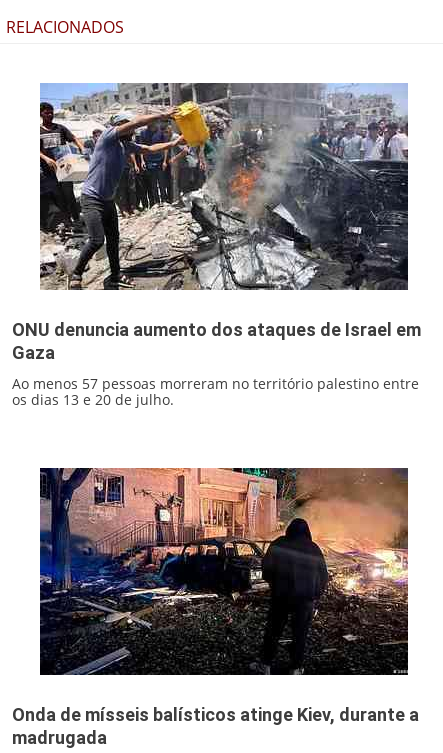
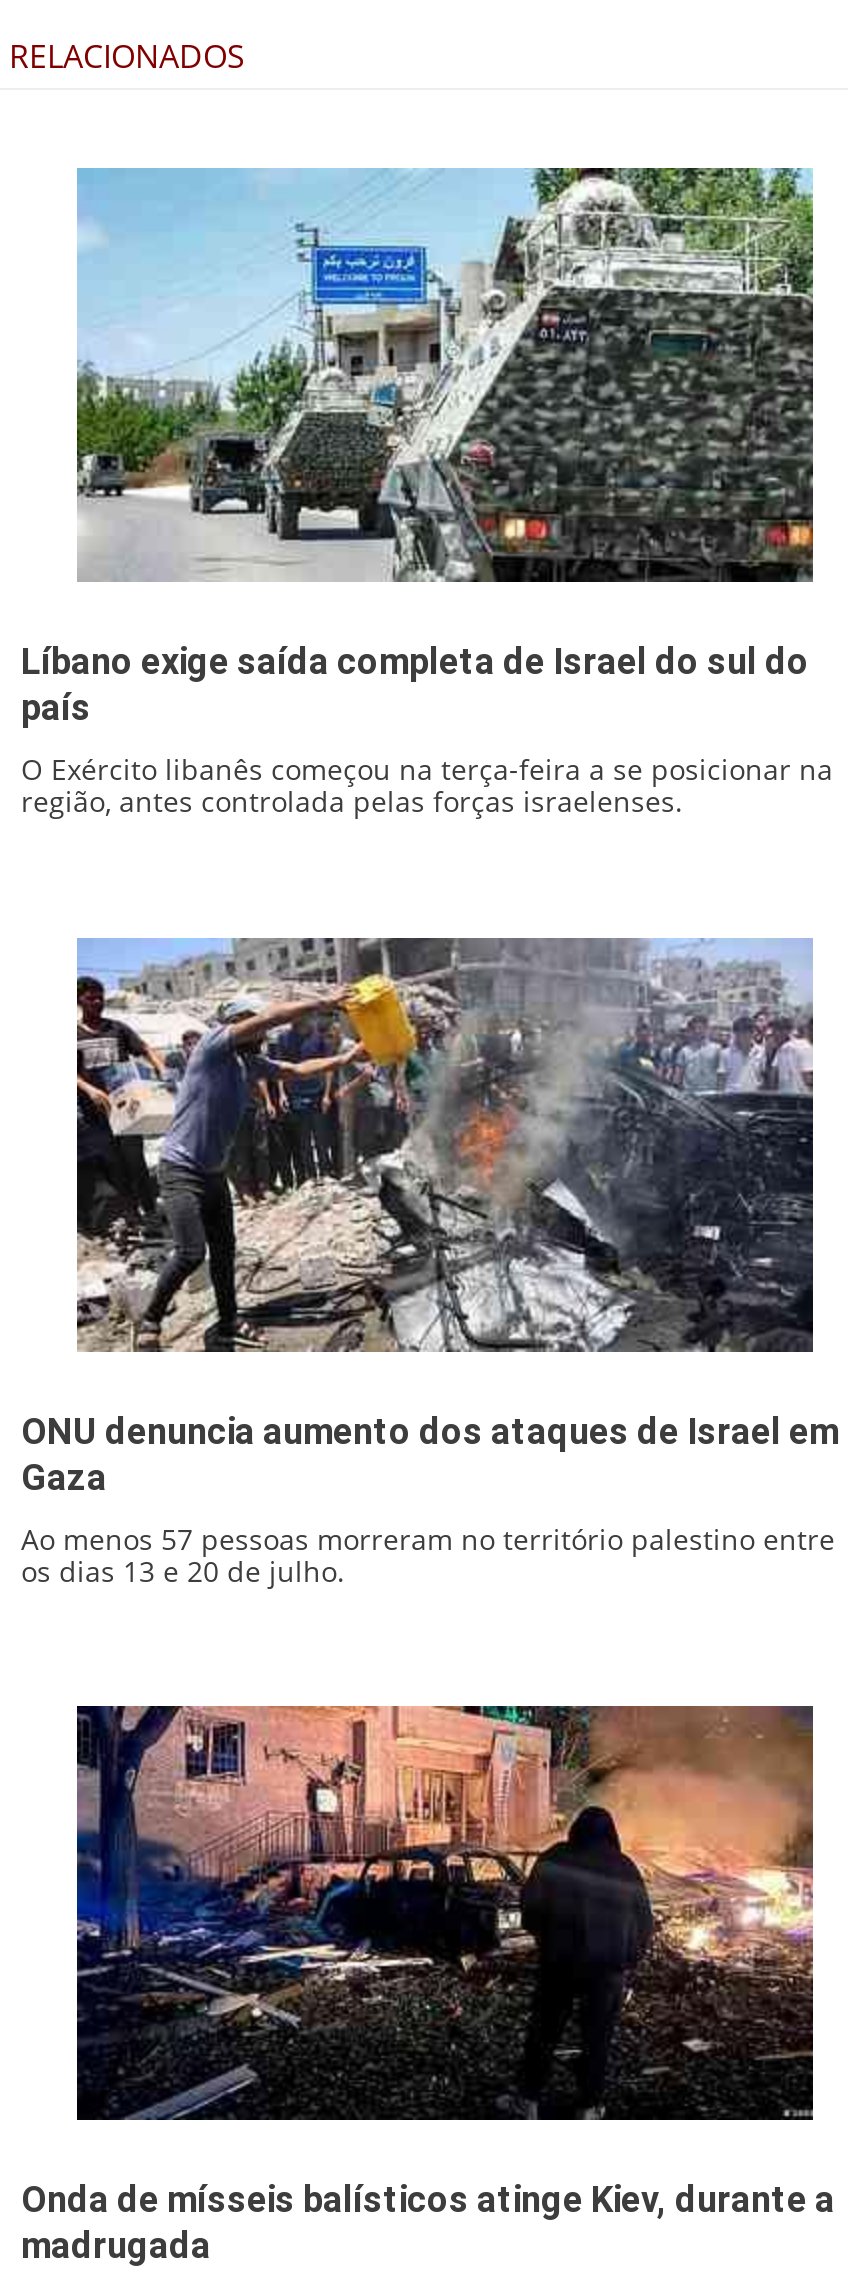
+ [image]
+ Líbano exige saída completa de Israel do sul do
+ país
+ O Exército libanês começou na terça-feira a se posicionar na
+ região, antes controlada pelas forças israelenses.
